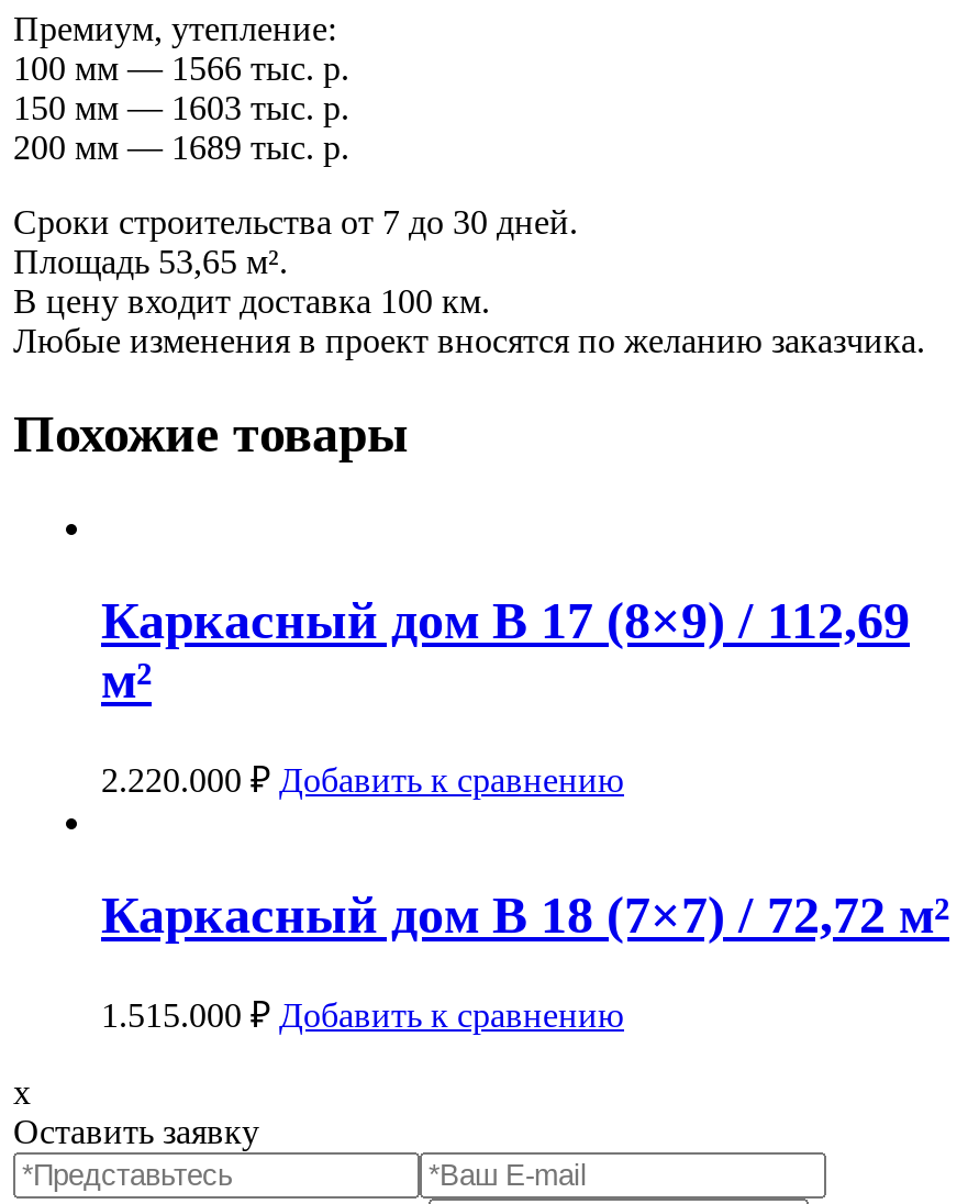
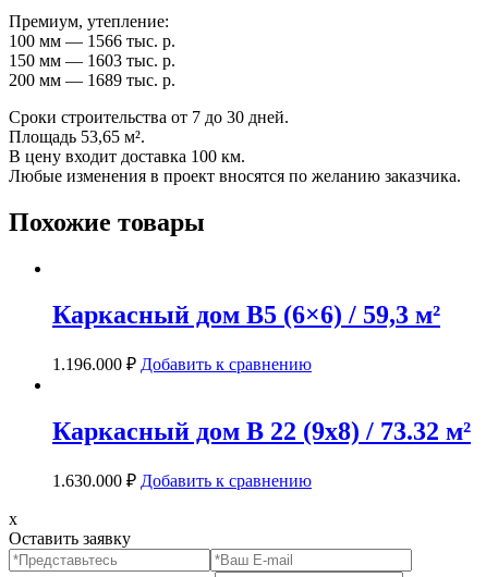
- Каркасный дом В 17 (8×9) / 112,69
- м²
+ Каркасный дом В5 (6×6) / 59,3 м²

- 2.220.000 ₽ Добавить к сравнению
+ 1.196.000 ₽ Добавить к сравнению

- Каркасный дом В 18 (7×7) / 72,72 м²
+ Каркасный дом В 22 (9х8) / 73.32 м²

- 1.515.000 ₽ Добавить к сравнению
+ 1.630.000 ₽ Добавить к сравнению
